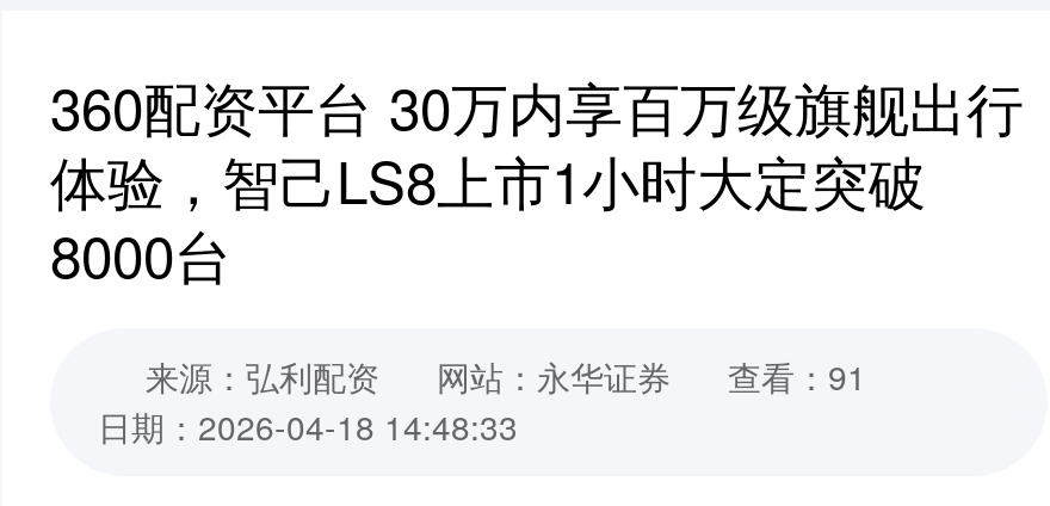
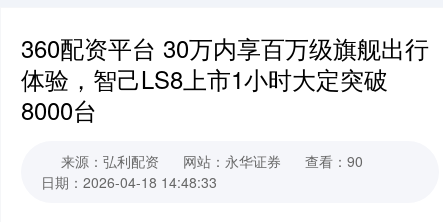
- 来源：弘利配资 网站：永华证券 查看：91
+ 来源：弘利配资 网站：永华证券 查看：90
